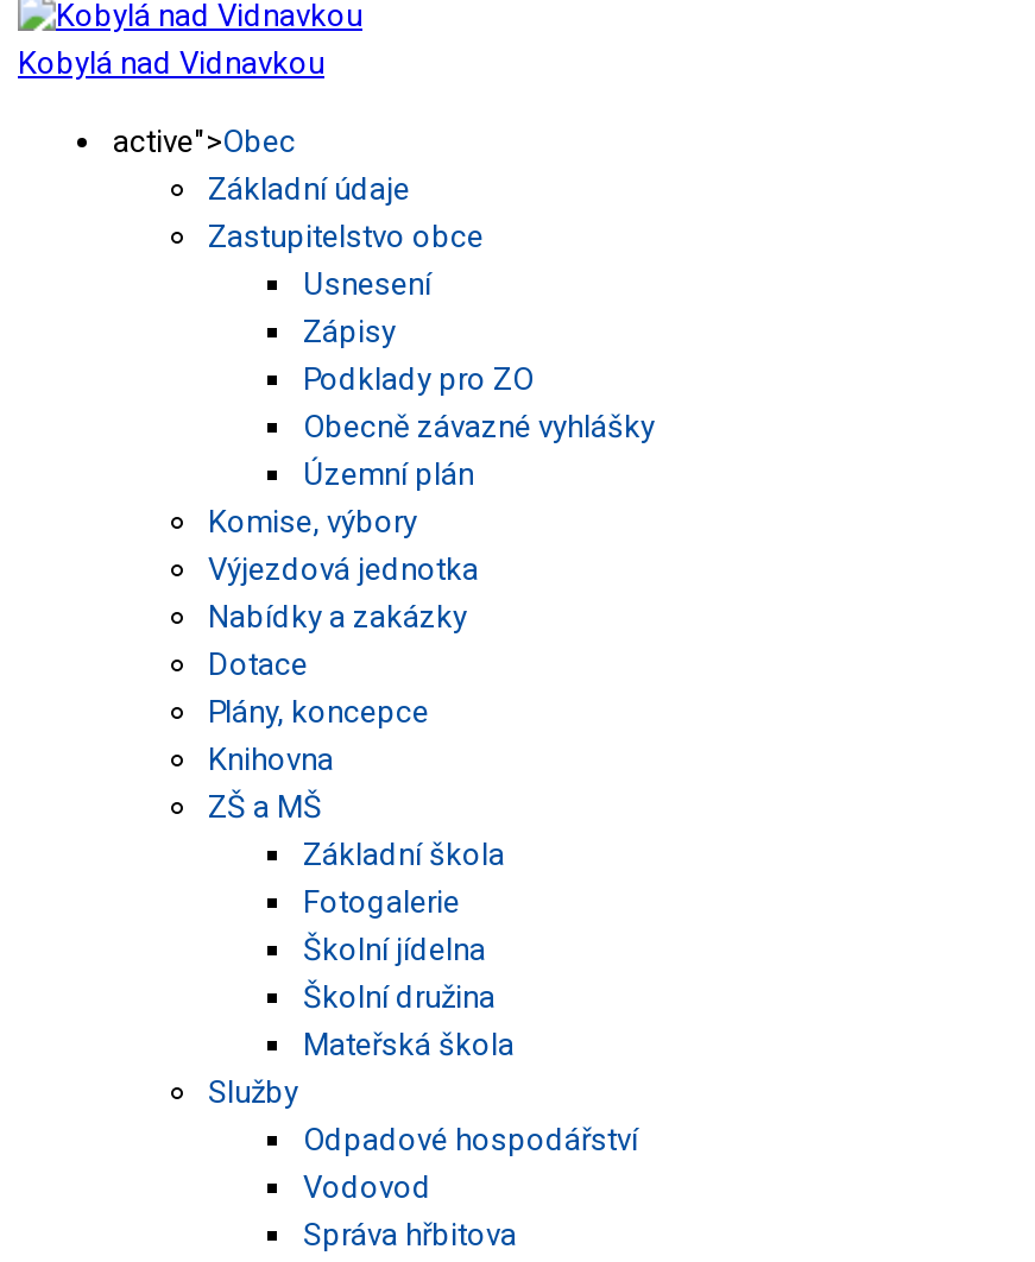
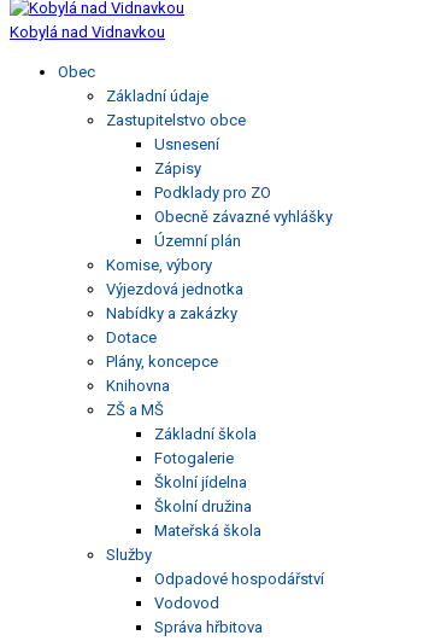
- active">Obec
+ Obec
